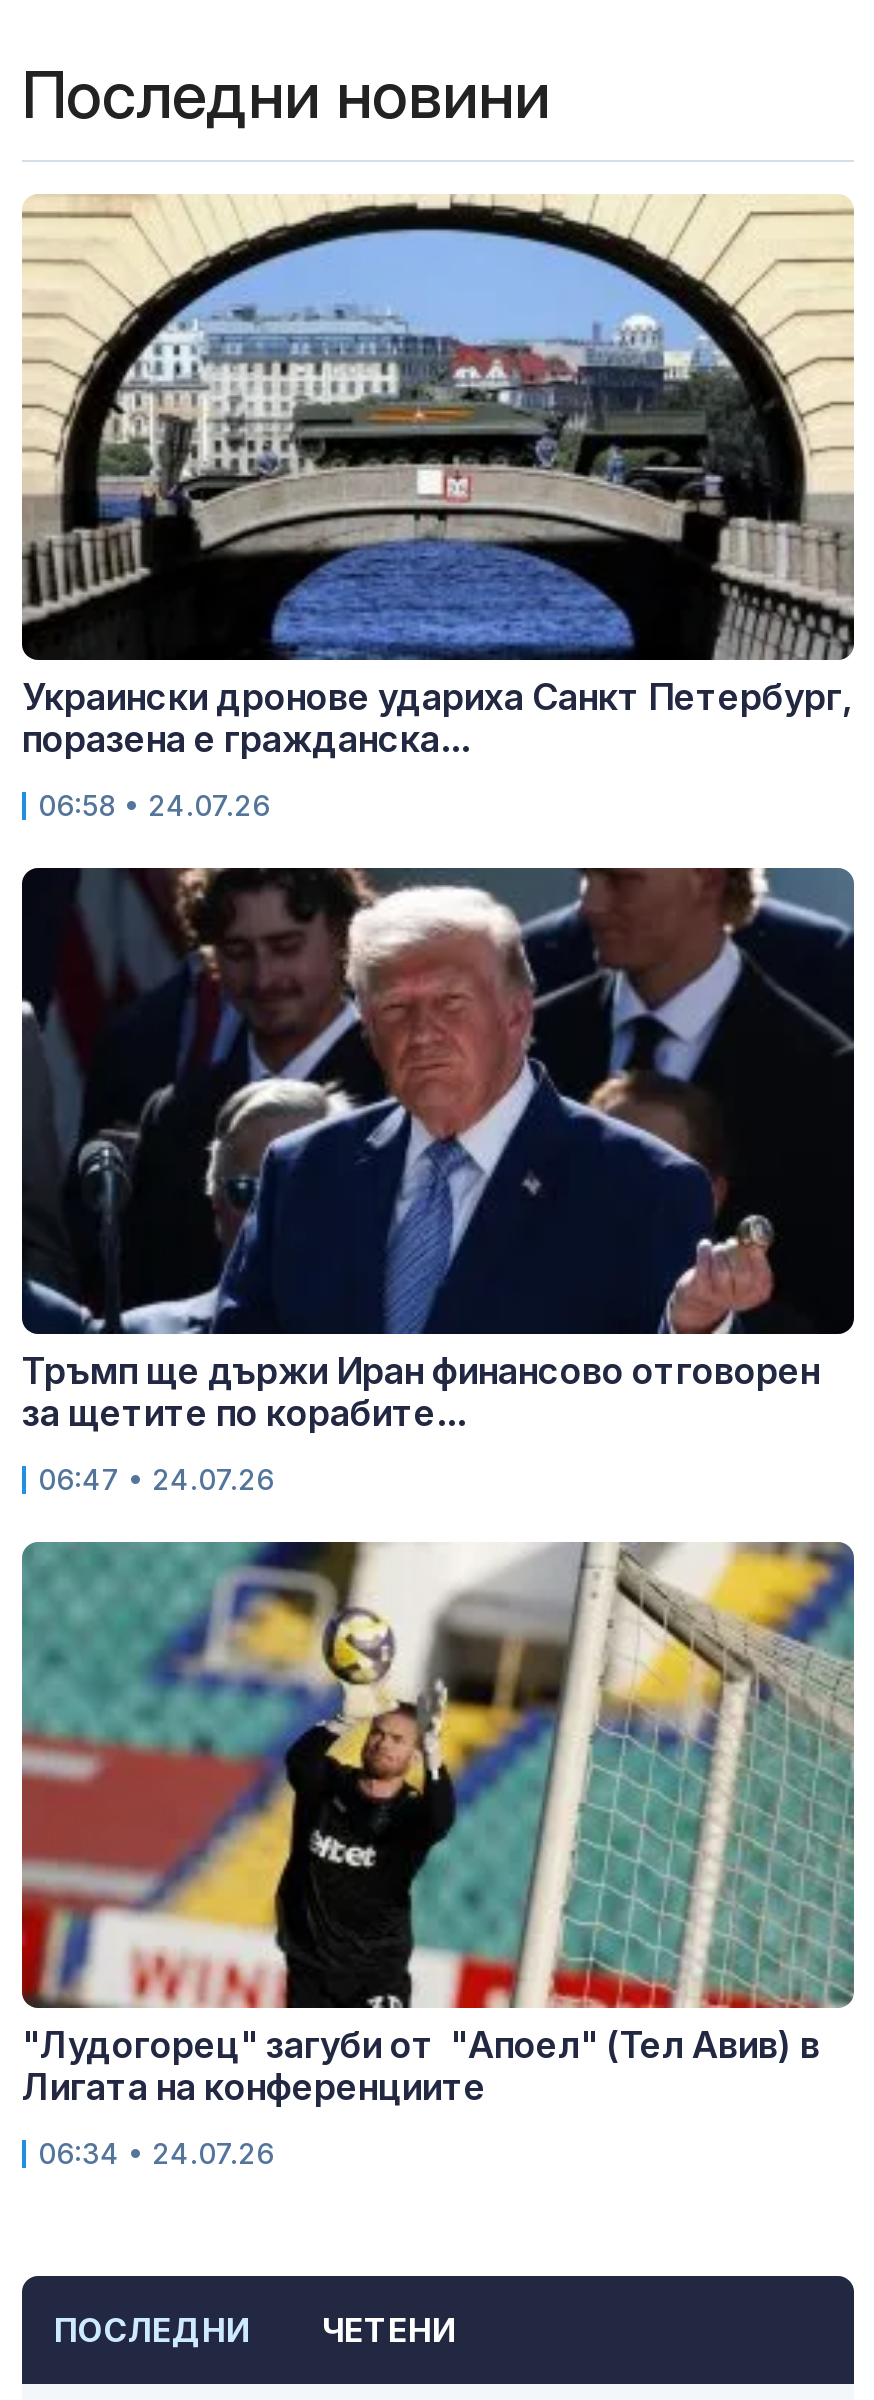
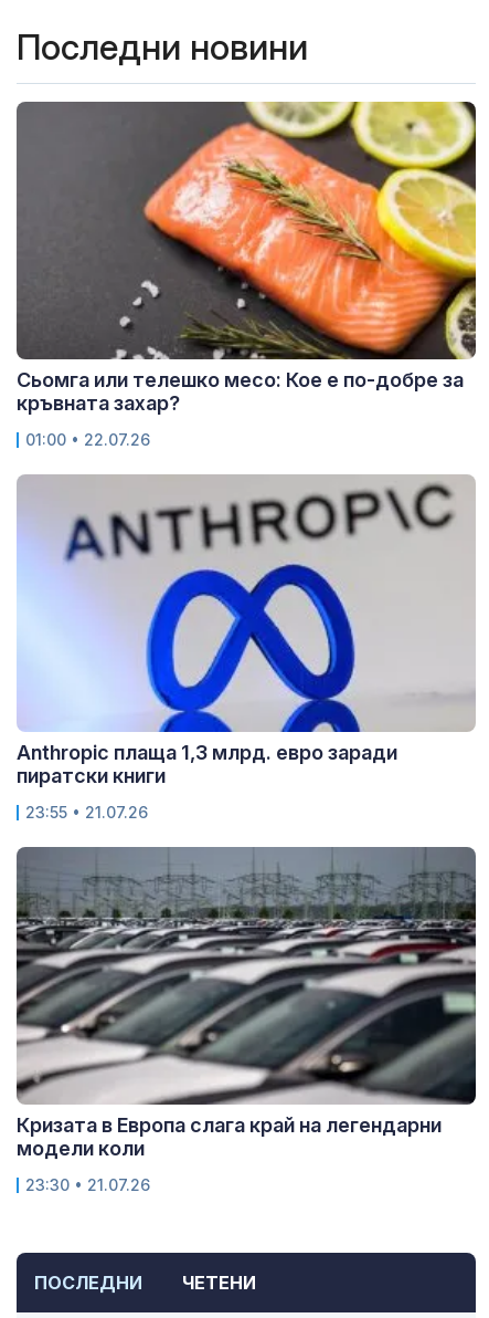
- [image]
- Украински дронове удариха Санкт Петербург,
- поразенa e гражданска...
+ [image]
+ Сьомга или телешко месо: Кое е по-добре за
+ кръвната захар?

- 06:58 • 24.07.26
+ 01:00 • 22.07.26

- [image]
- Тръмп ще държи Иран финансово отговорен
- за щетите по корабите...
+ [image]
+ Anthropic плаща 1,3 млрд. евро заради
+ пиратски книги

- 06:47 • 24.07.26
+ 23:55 • 21.07.26

- [image]
- "Лудогорец" загуби от "Апоел" (Тел Авив) в
- Лигата на конференциите
+ [image]
+ Кризата в Европа слага край на легендарни
+ модели коли

- 06:34 • 24.07.26
+ 23:30 • 21.07.26
